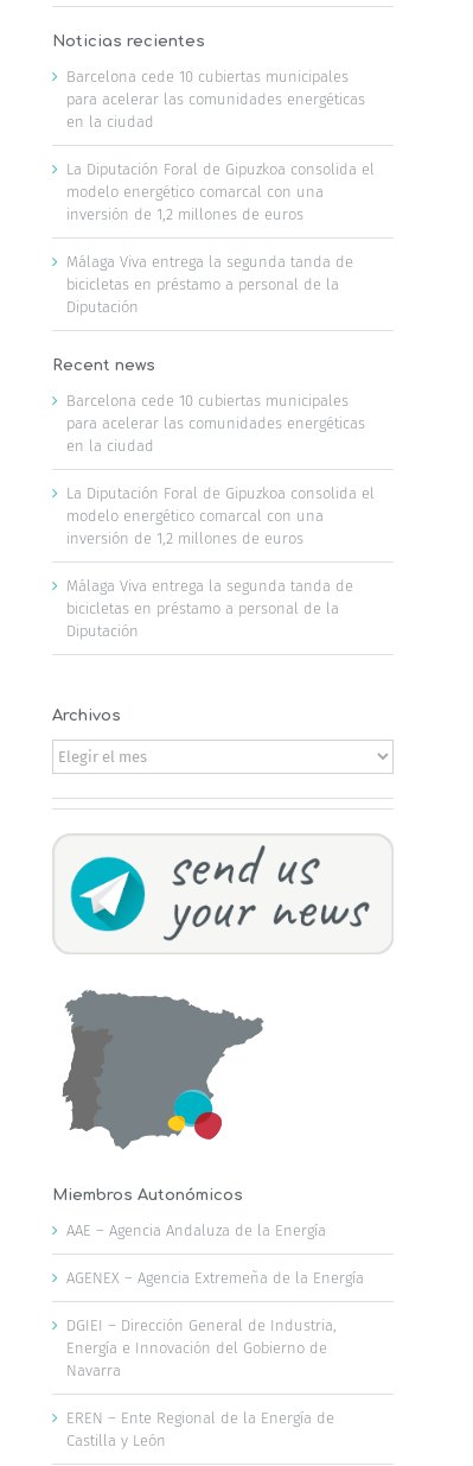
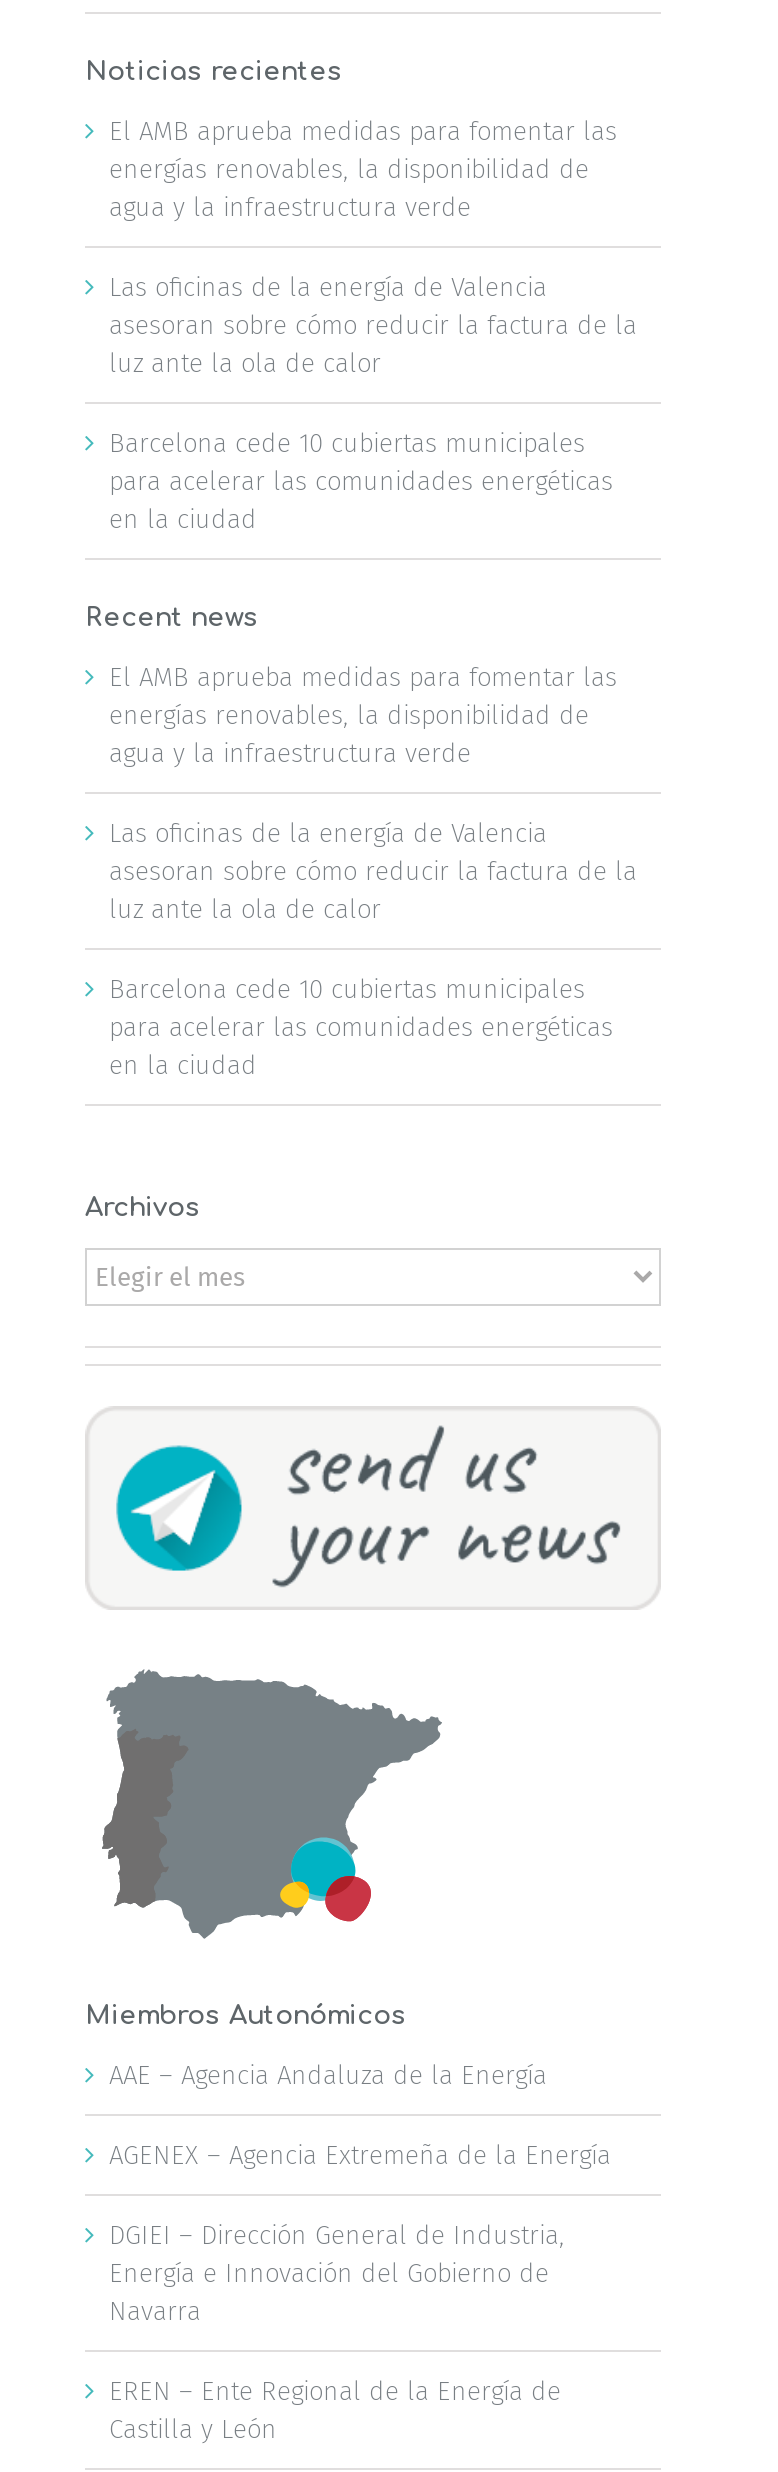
+ El AMB aprueba medidas para fomentar las
+ energías renovables, la disponibilidad de
+ agua y la infraestructura verde
+ Las oficinas de la energía de Valencia
+ asesoran sobre cómo reducir la factura de la
+ luz ante la ola de calor

moved down: Barcelona cede 10 cubiertas municipales | para acelerar las comunidades energéticas | en la ciudad

- La Diputación Foral de Gipuzkoa consolida el
- modelo energético comarcal con una
- inversión de 1,2 millones de euros
- Málaga Viva entrega la segunda tanda de
- bicicletas en préstamo a personal de la
- Diputación

+ El AMB aprueba medidas para fomentar las
+ energías renovables, la disponibilidad de
+ agua y la infraestructura verde
+ Las oficinas de la energía de Valencia
+ asesoran sobre cómo reducir la factura de la
+ luz ante la ola de calor

moved down: Barcelona cede 10 cubiertas municipales | para acelerar las comunidades energéticas | en la ciudad

- La Diputación Foral de Gipuzkoa consolida el
- modelo energético comarcal con una
- inversión de 1,2 millones de euros
- Málaga Viva entrega la segunda tanda de
- bicicletas en préstamo a personal de la
- Diputación
